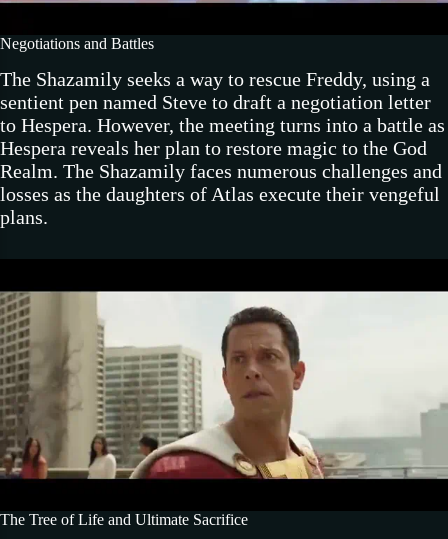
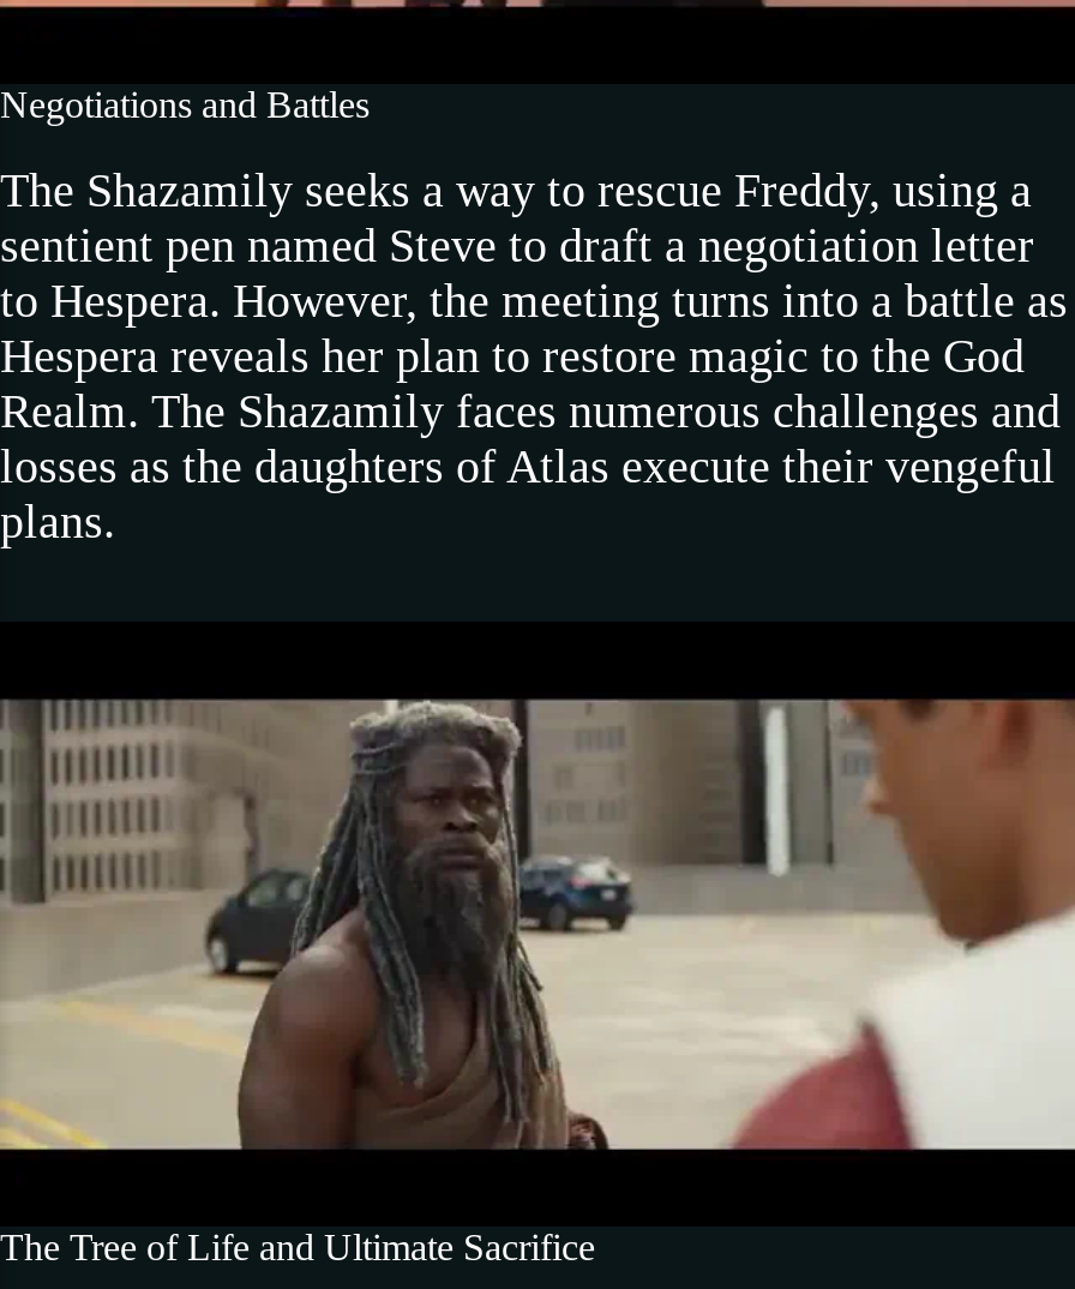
- [image]
+ [image]
